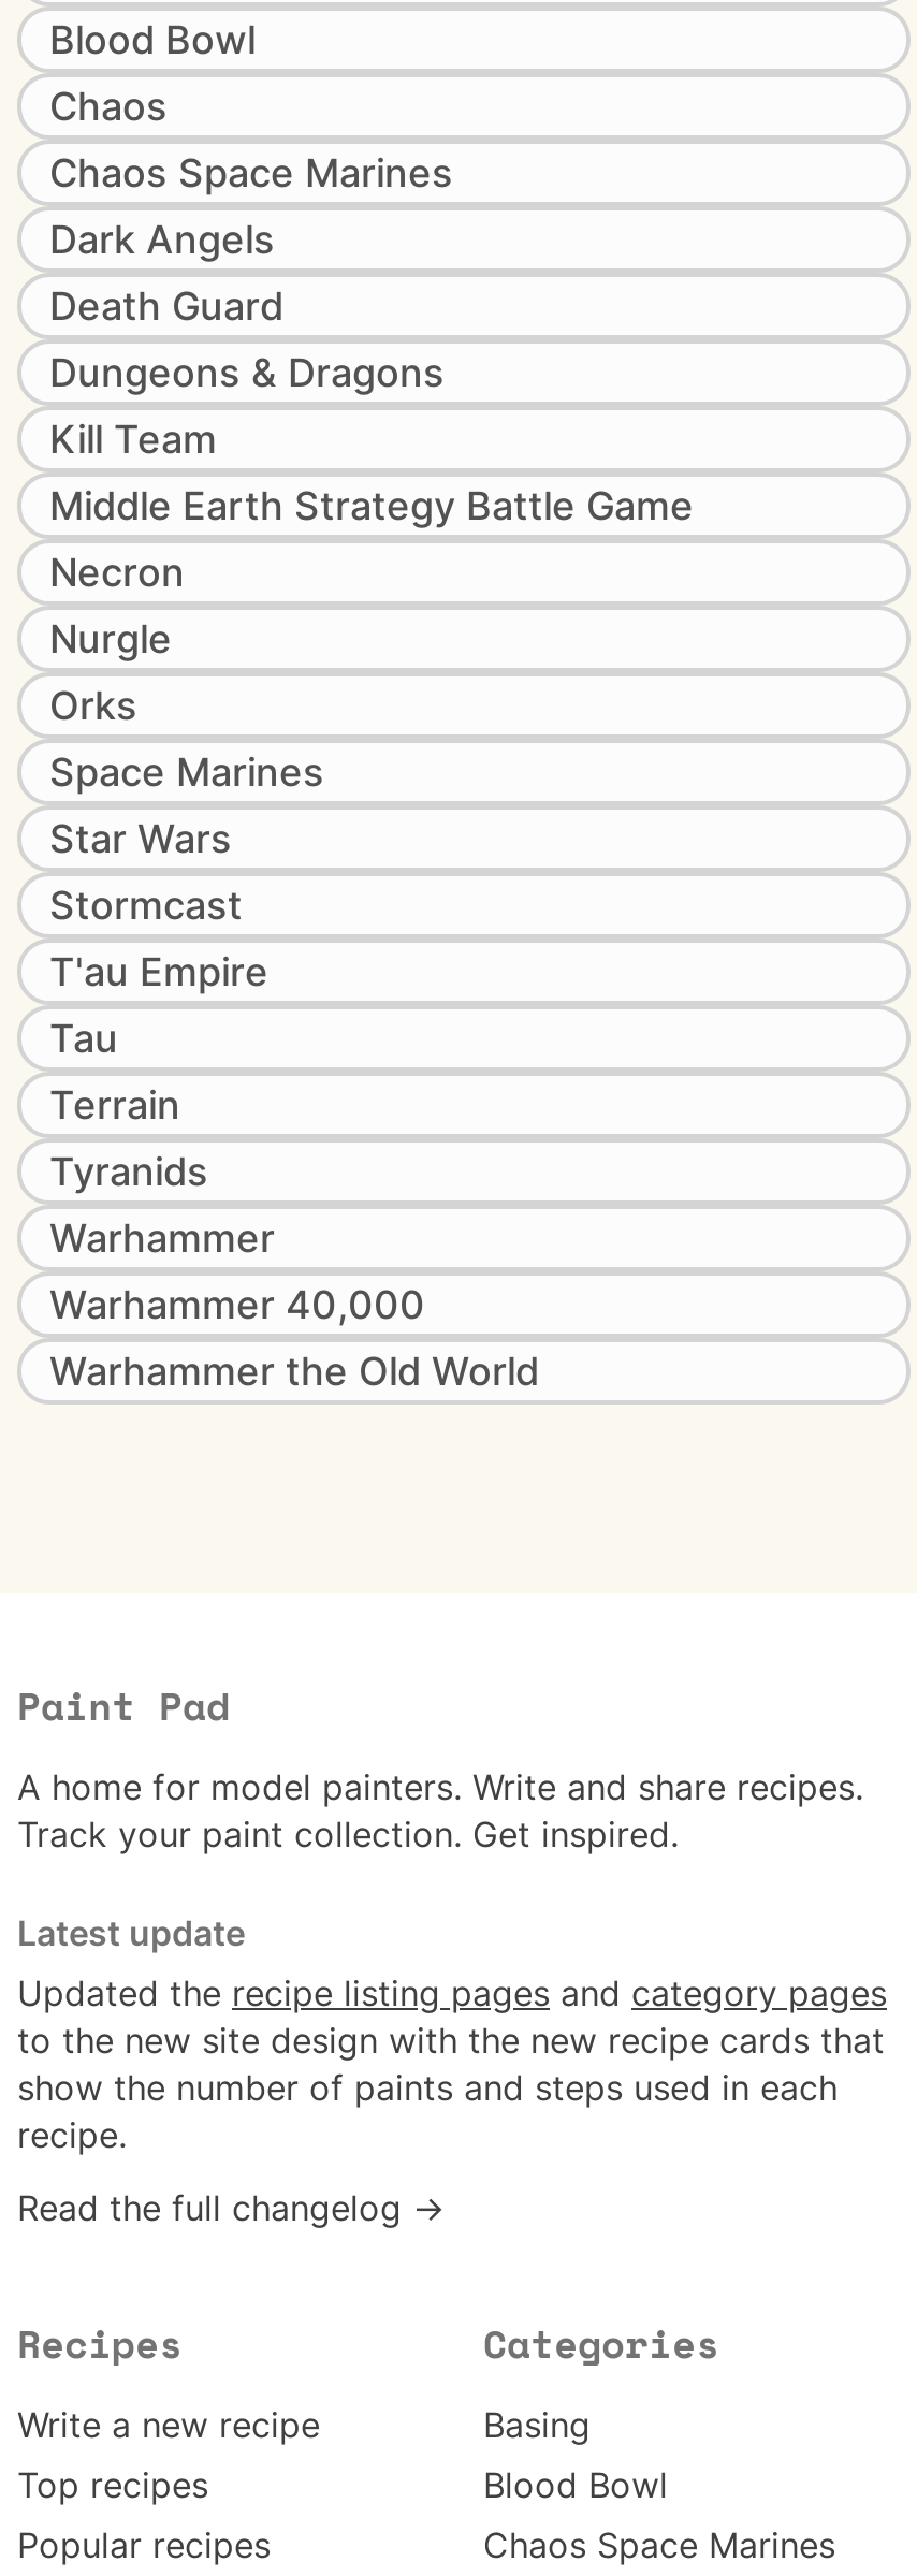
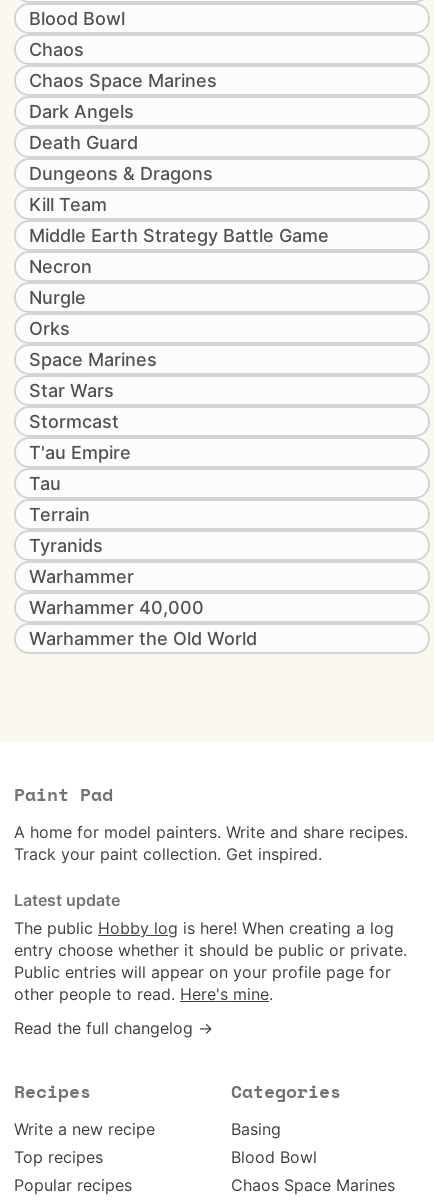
- Updated the recipe listing pages and category pages
- to the new site design with the new recipe cards that
- show the number of paints and steps used in each
- recipe.
+ The public Hobby log is here! When creating a log
+ entry choose whether it should be public or private.
+ Public entries will appear on your profile page for
+ other people to read. Here's mine.
